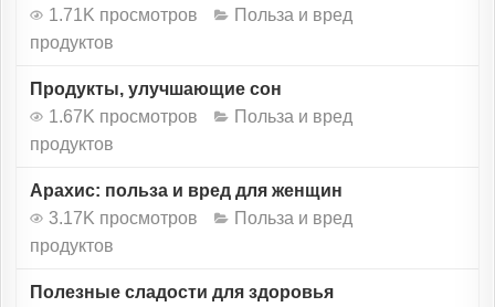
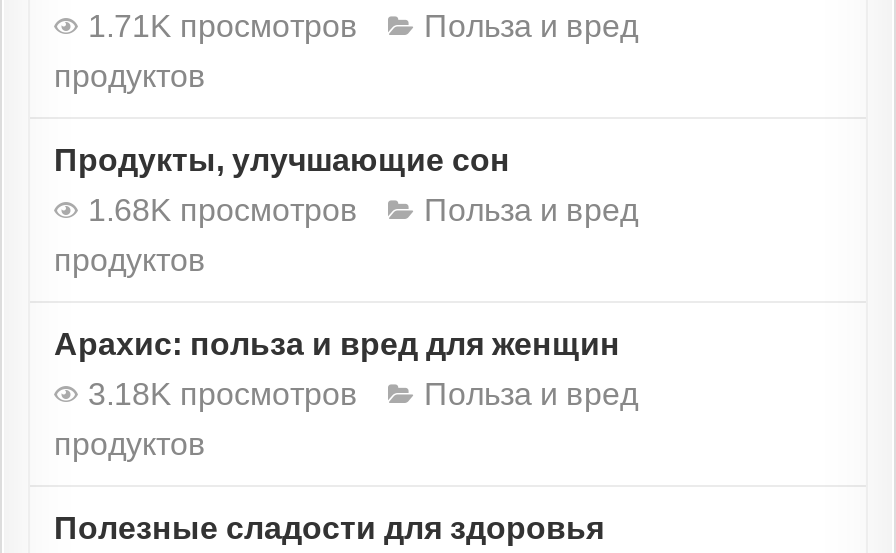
- 1.67K просмотров Польза и вред
+ 1.68K просмотров Польза и вред

- 3.17K просмотров Польза и вред
+ 3.18K просмотров Польза и вред
